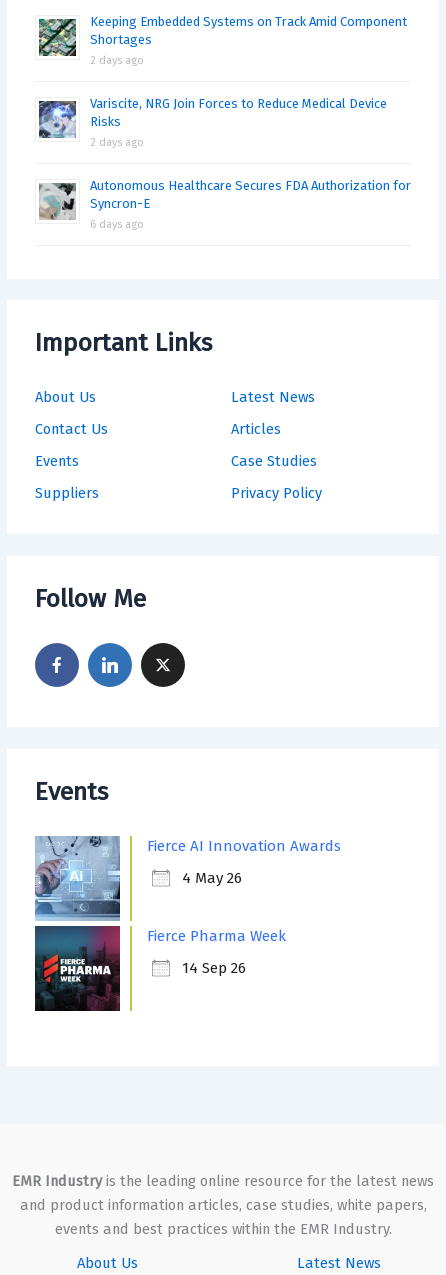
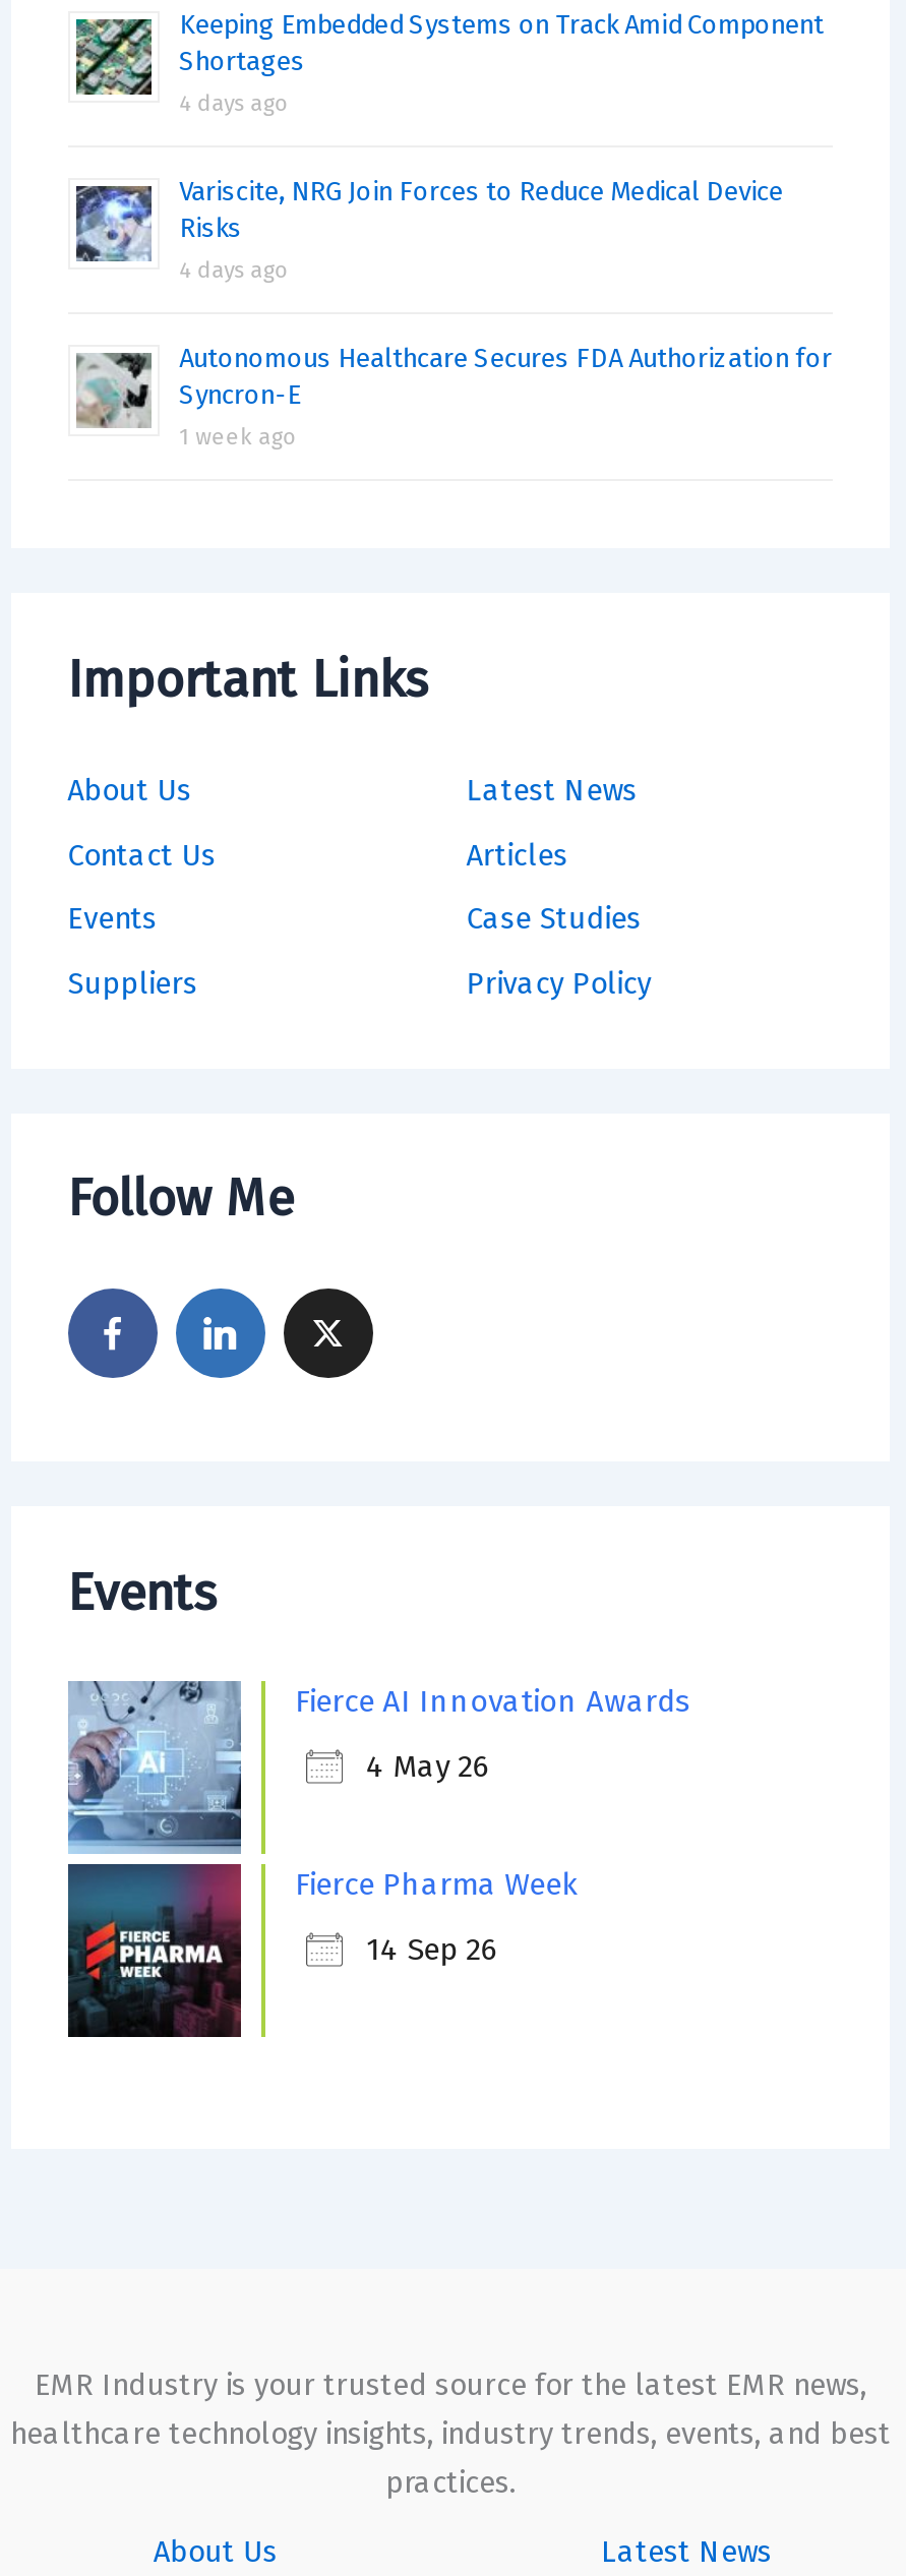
- 2 days ago
+ 4 days ago

- 2 days ago
+ 4 days ago

- 6 days ago
+ 1 week ago

- EMR Industry is the leading online resource for the latest news
- and product information articles, case studies, white papers,
- events and best practices within the EMR Industry.
+ EMR Industry is your trusted source for the latest EMR news,
+ healthcare technology insights, industry trends, events, and best
+ practices.
